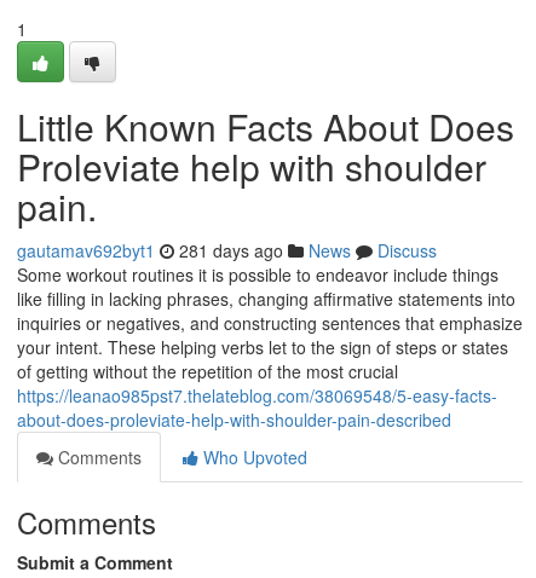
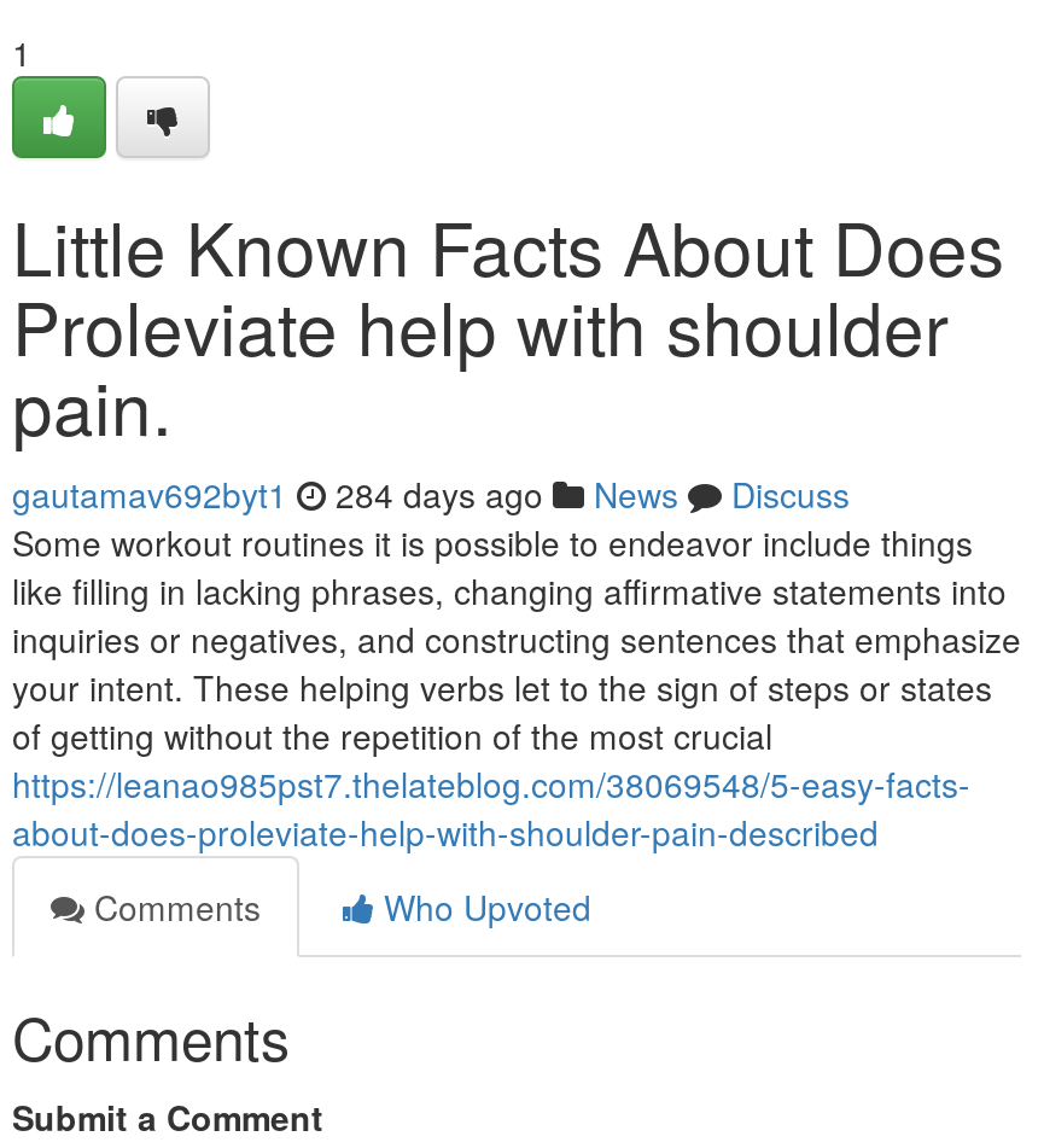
- gautamav692byt1 281 days ago News Discuss
+ gautamav692byt1 284 days ago News Discuss
